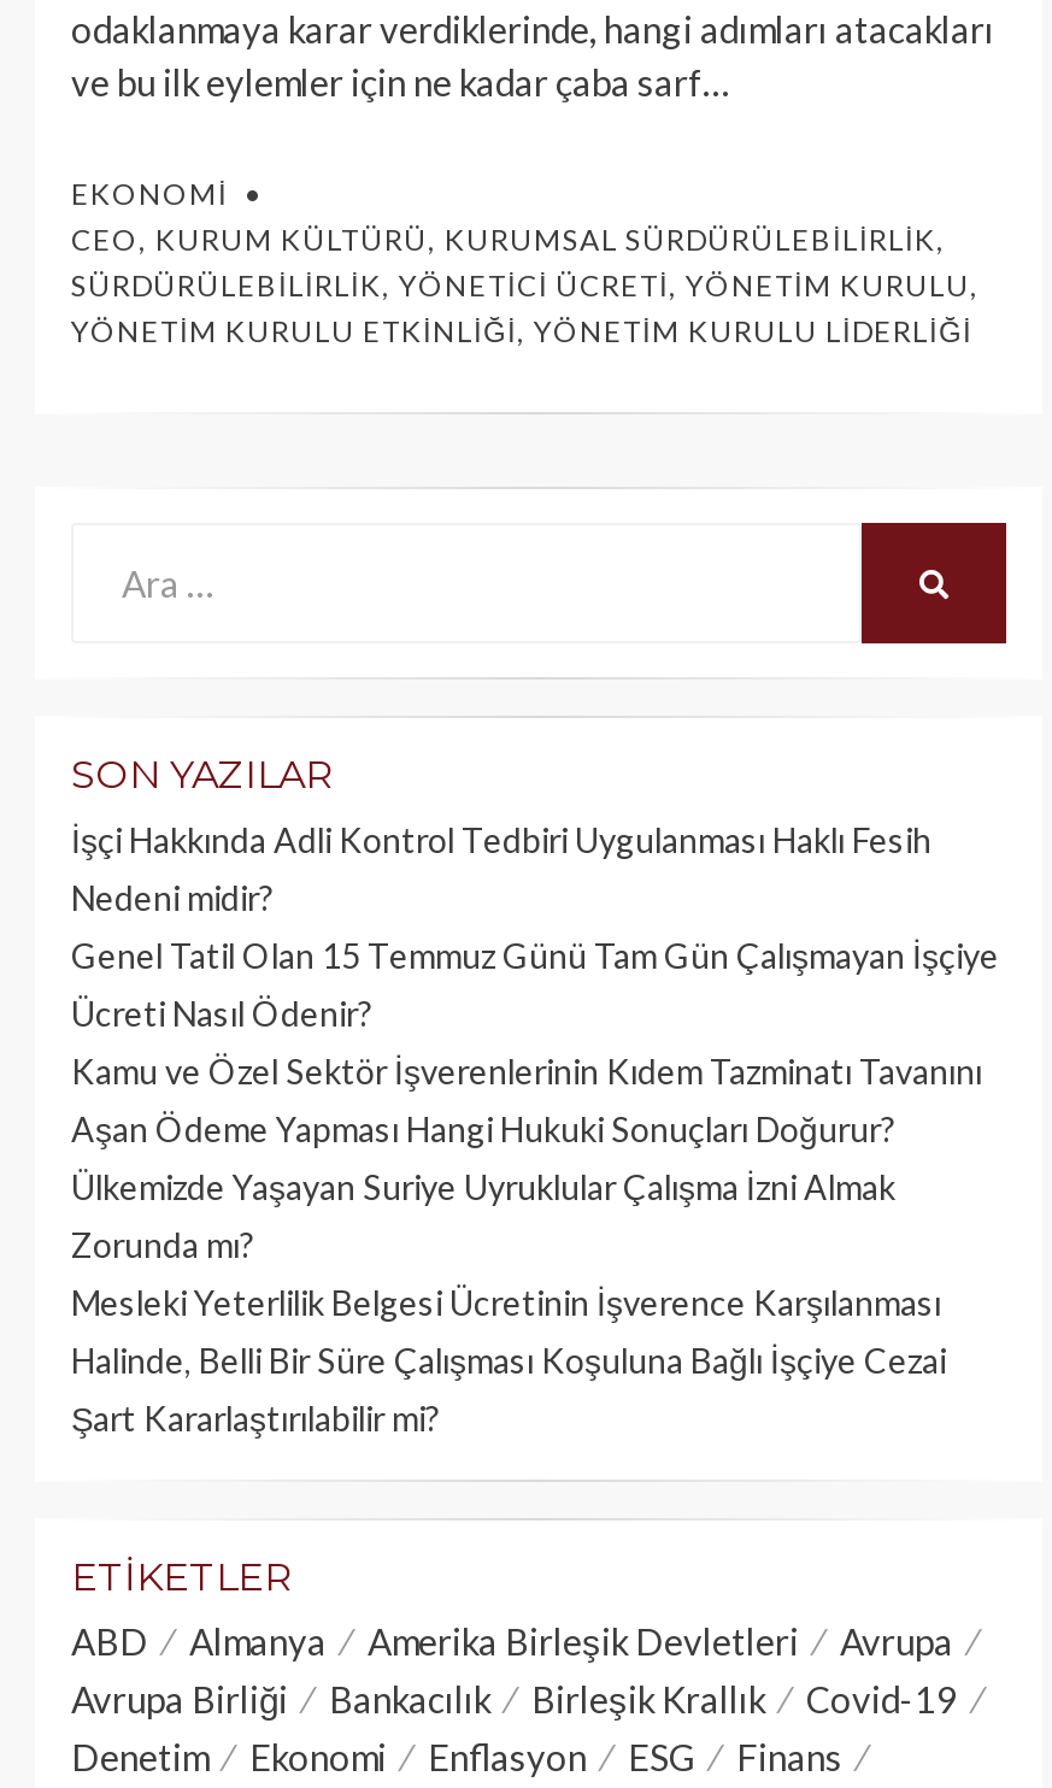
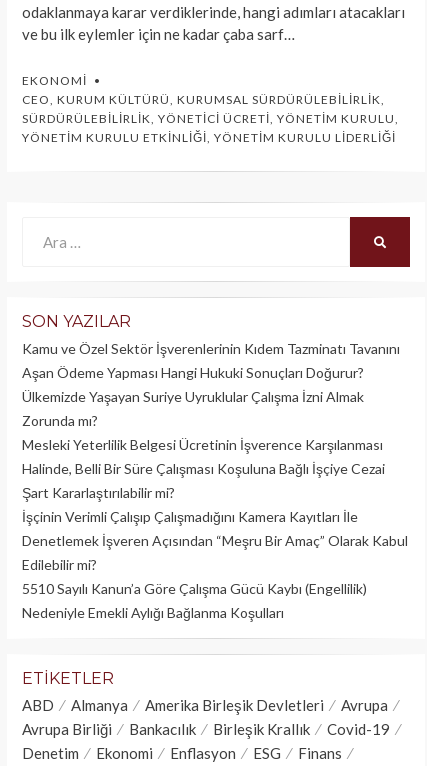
- İşçi Hakkında Adli Kontrol Tedbiri Uygulanması Haklı Fesih
- Nedeni midir?
- Genel Tatil Olan 15 Temmuz Günü Tam Gün Çalışmayan İşçiye
- Ücreti Nasıl Ödenir?

moved up: Kamu ve Özel Sektör İşverenlerinin Kıdem Tazminatı Tavanını | Aşan Ödeme Yapması Hangi Hukuki Sonuçları Doğurur? | Ülkemizde Yaşayan Suriye Uyruklular Çalışma İzni Almak | Zorunda mı? | Mesleki Yeterlilik Belgesi Ücretinin İşverence Karşılanması | Halinde, Belli Bir Süre Çalışması Koşuluna Bağlı İşçiye Cezai | Şart Kararlaştırılabilir mi?

+ İşçinin Verimli Çalışıp Çalışmadığını Kamera Kayıtları İle
+ Denetlemek İşveren Açısından “Meşru Bir Amaç” Olarak Kabul
+ Edilebilir mi?
+ 5510 Sayılı Kanun’a Göre Çalışma Gücü Kaybı (Engellilik)
+ Nedeniyle Emekli Aylığı Bağlanma Koşulları
